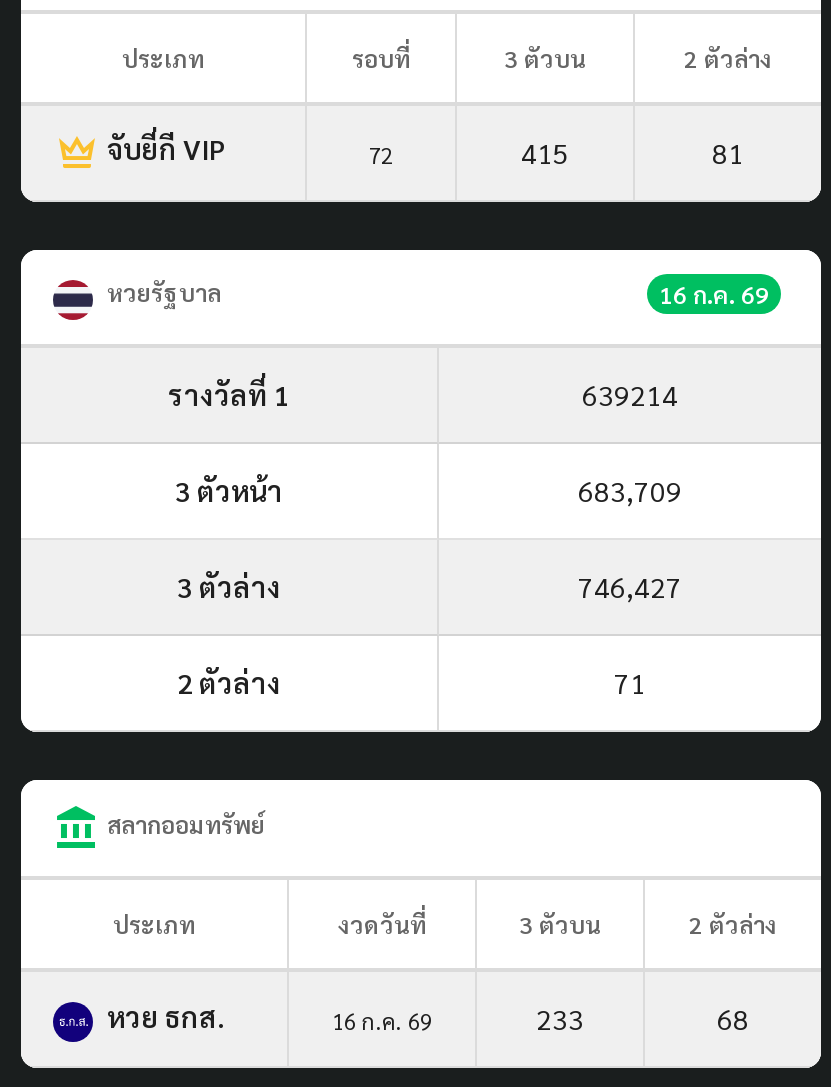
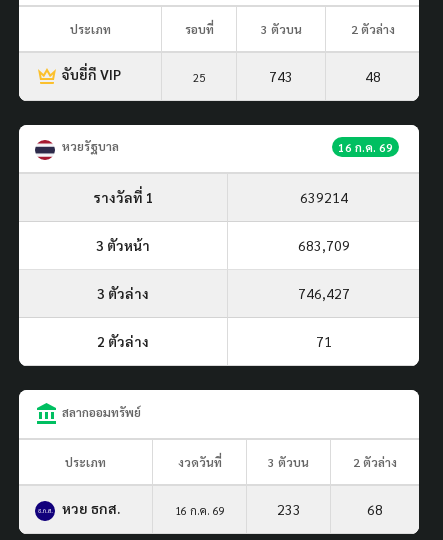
- 72
+ 25

- 415
+ 743

- 81
+ 48
